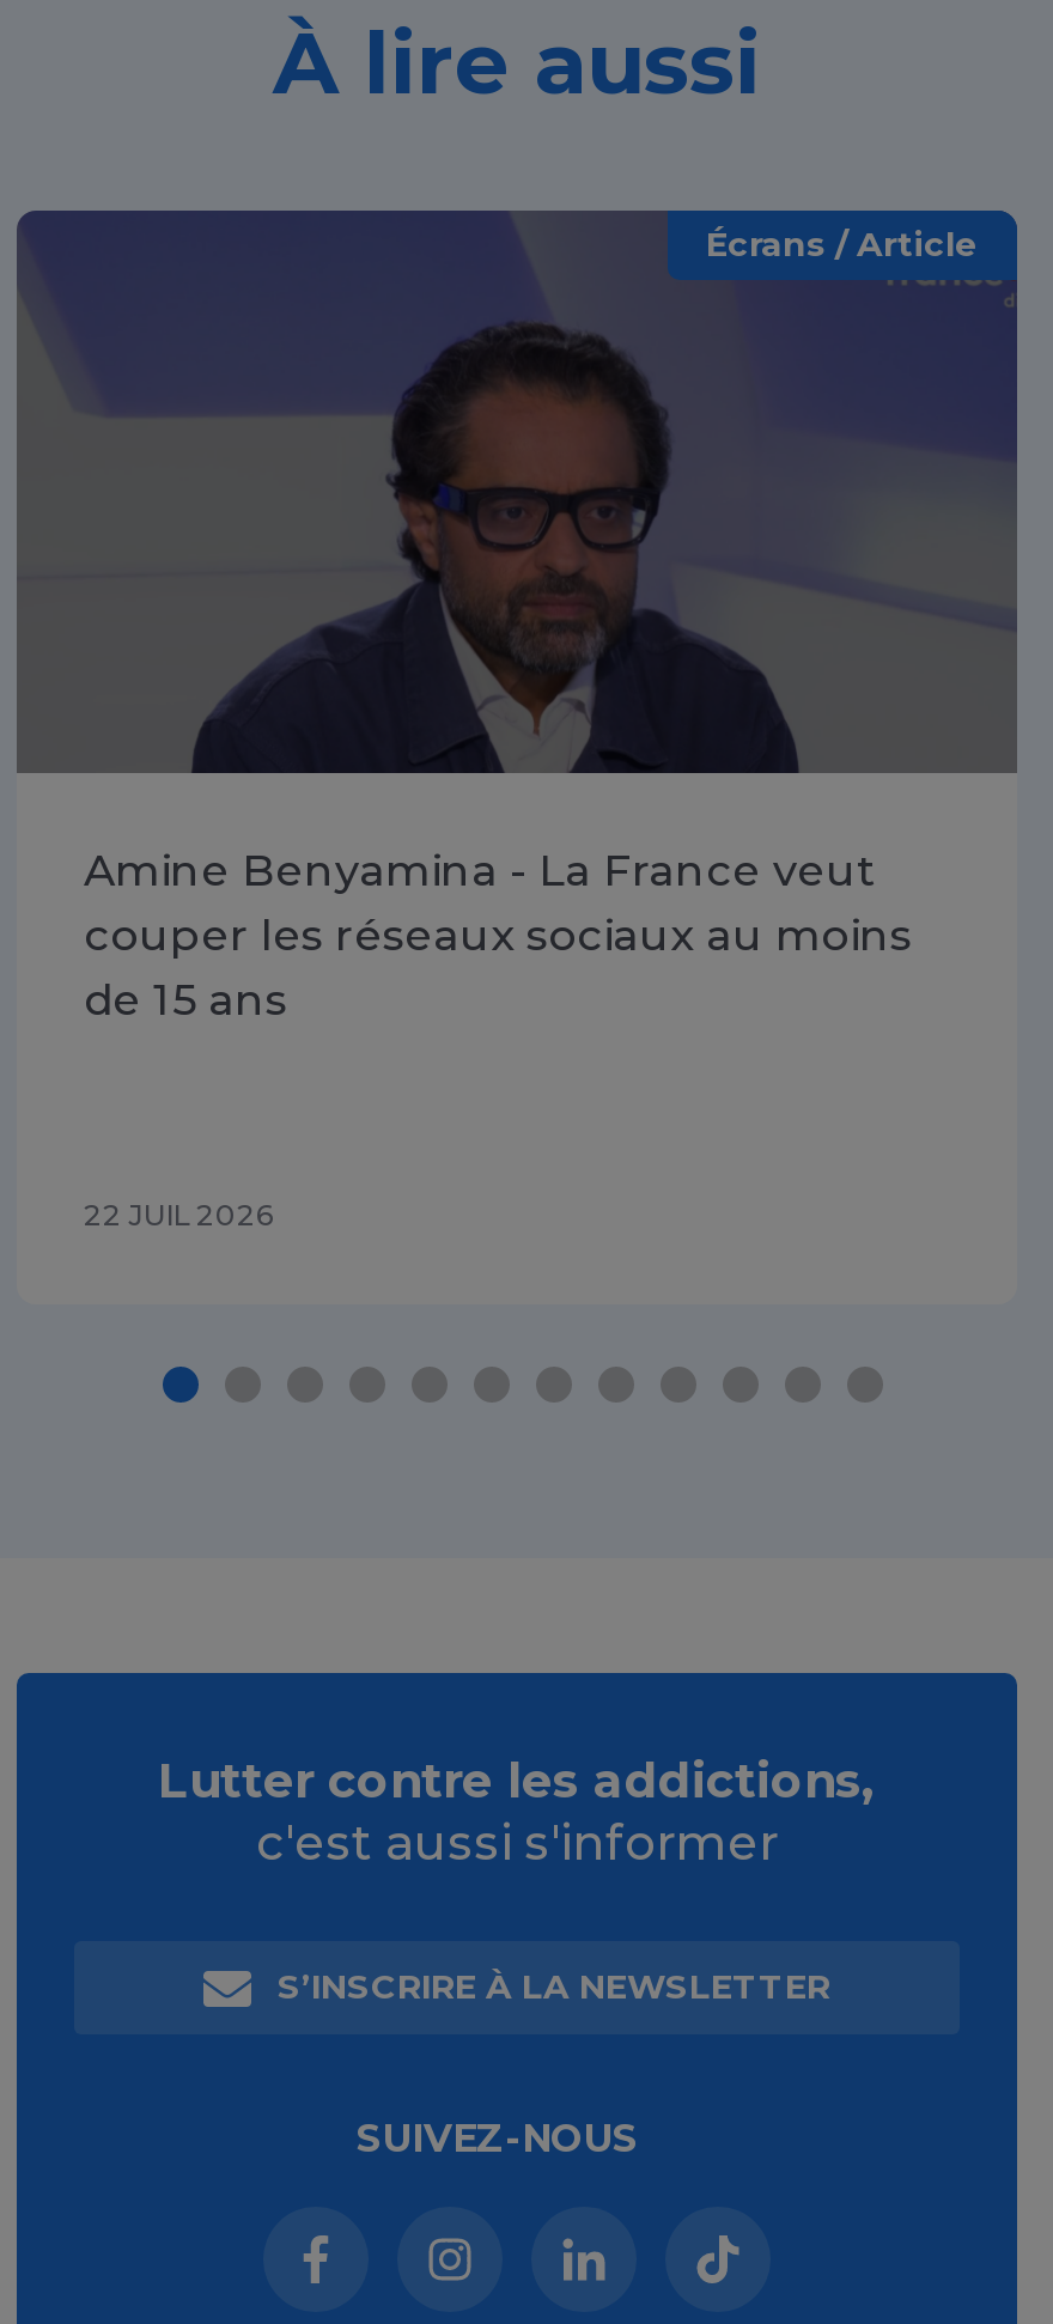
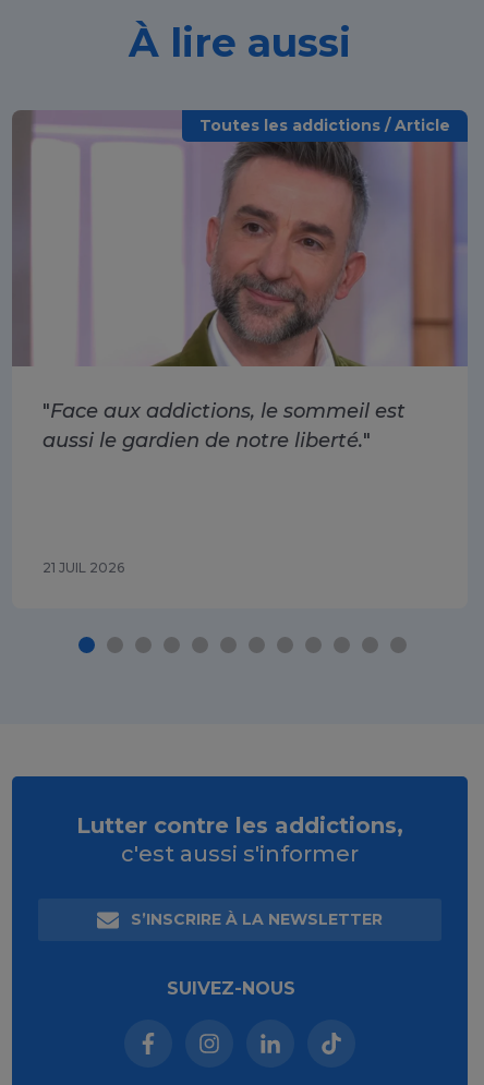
- [image]
- Écrans / Article
+ [image]
+ Toutes les addictions / Article

- Amine Benyamina - La France veut
- couper les réseaux sociaux au moins
- de 15 ans
+ "Face aux addictions, le sommeil est
+ aussi le gardien de notre liberté."

- 22 JUIL 2026
+ 21 JUIL 2026
